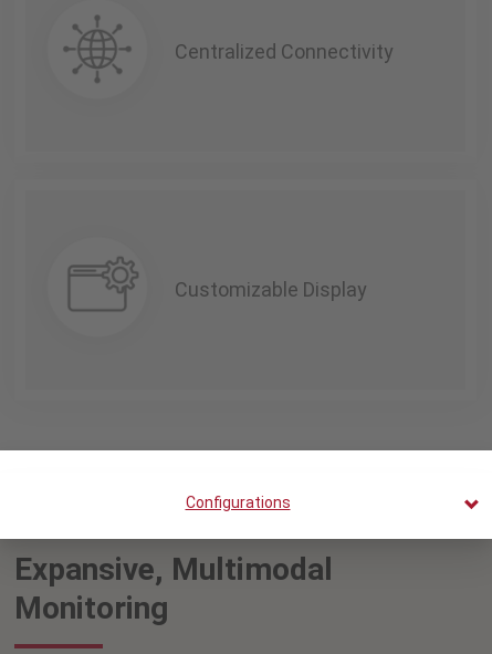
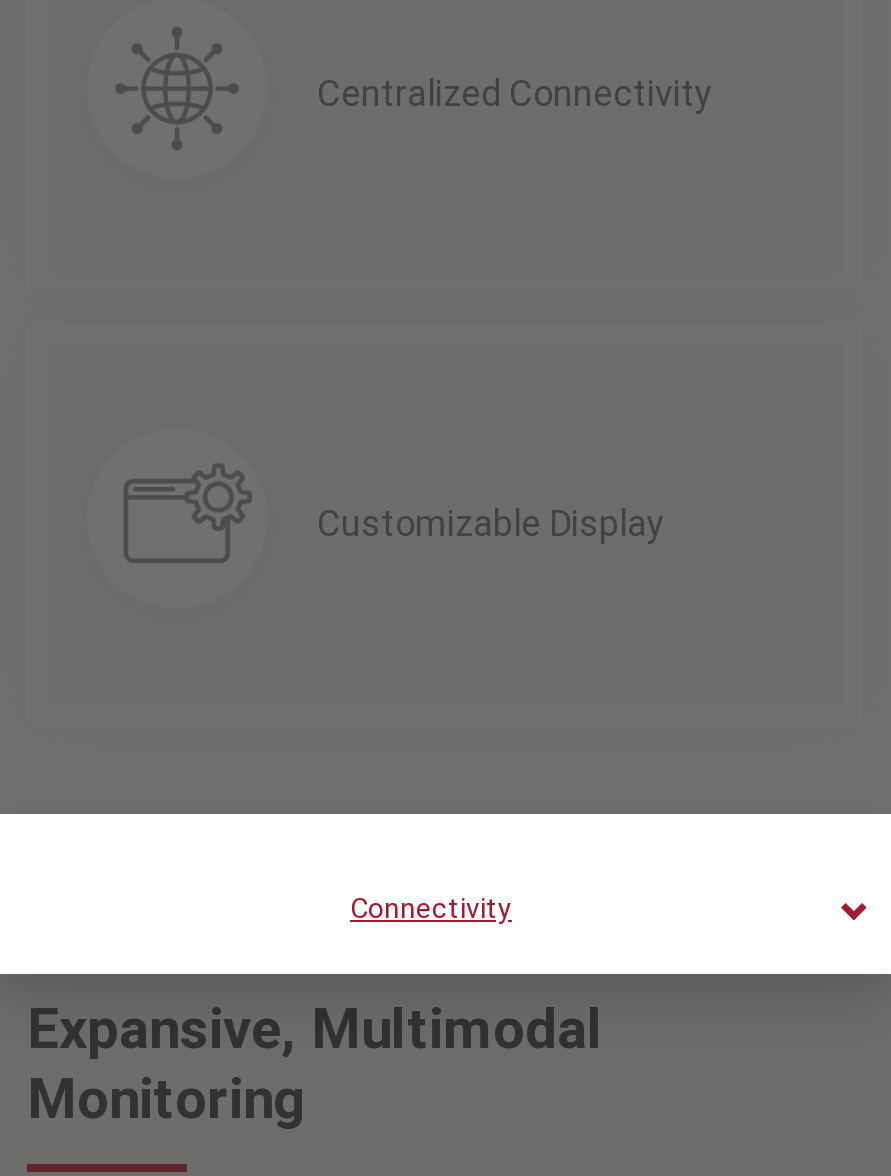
- Configurations
+ Connectivity
